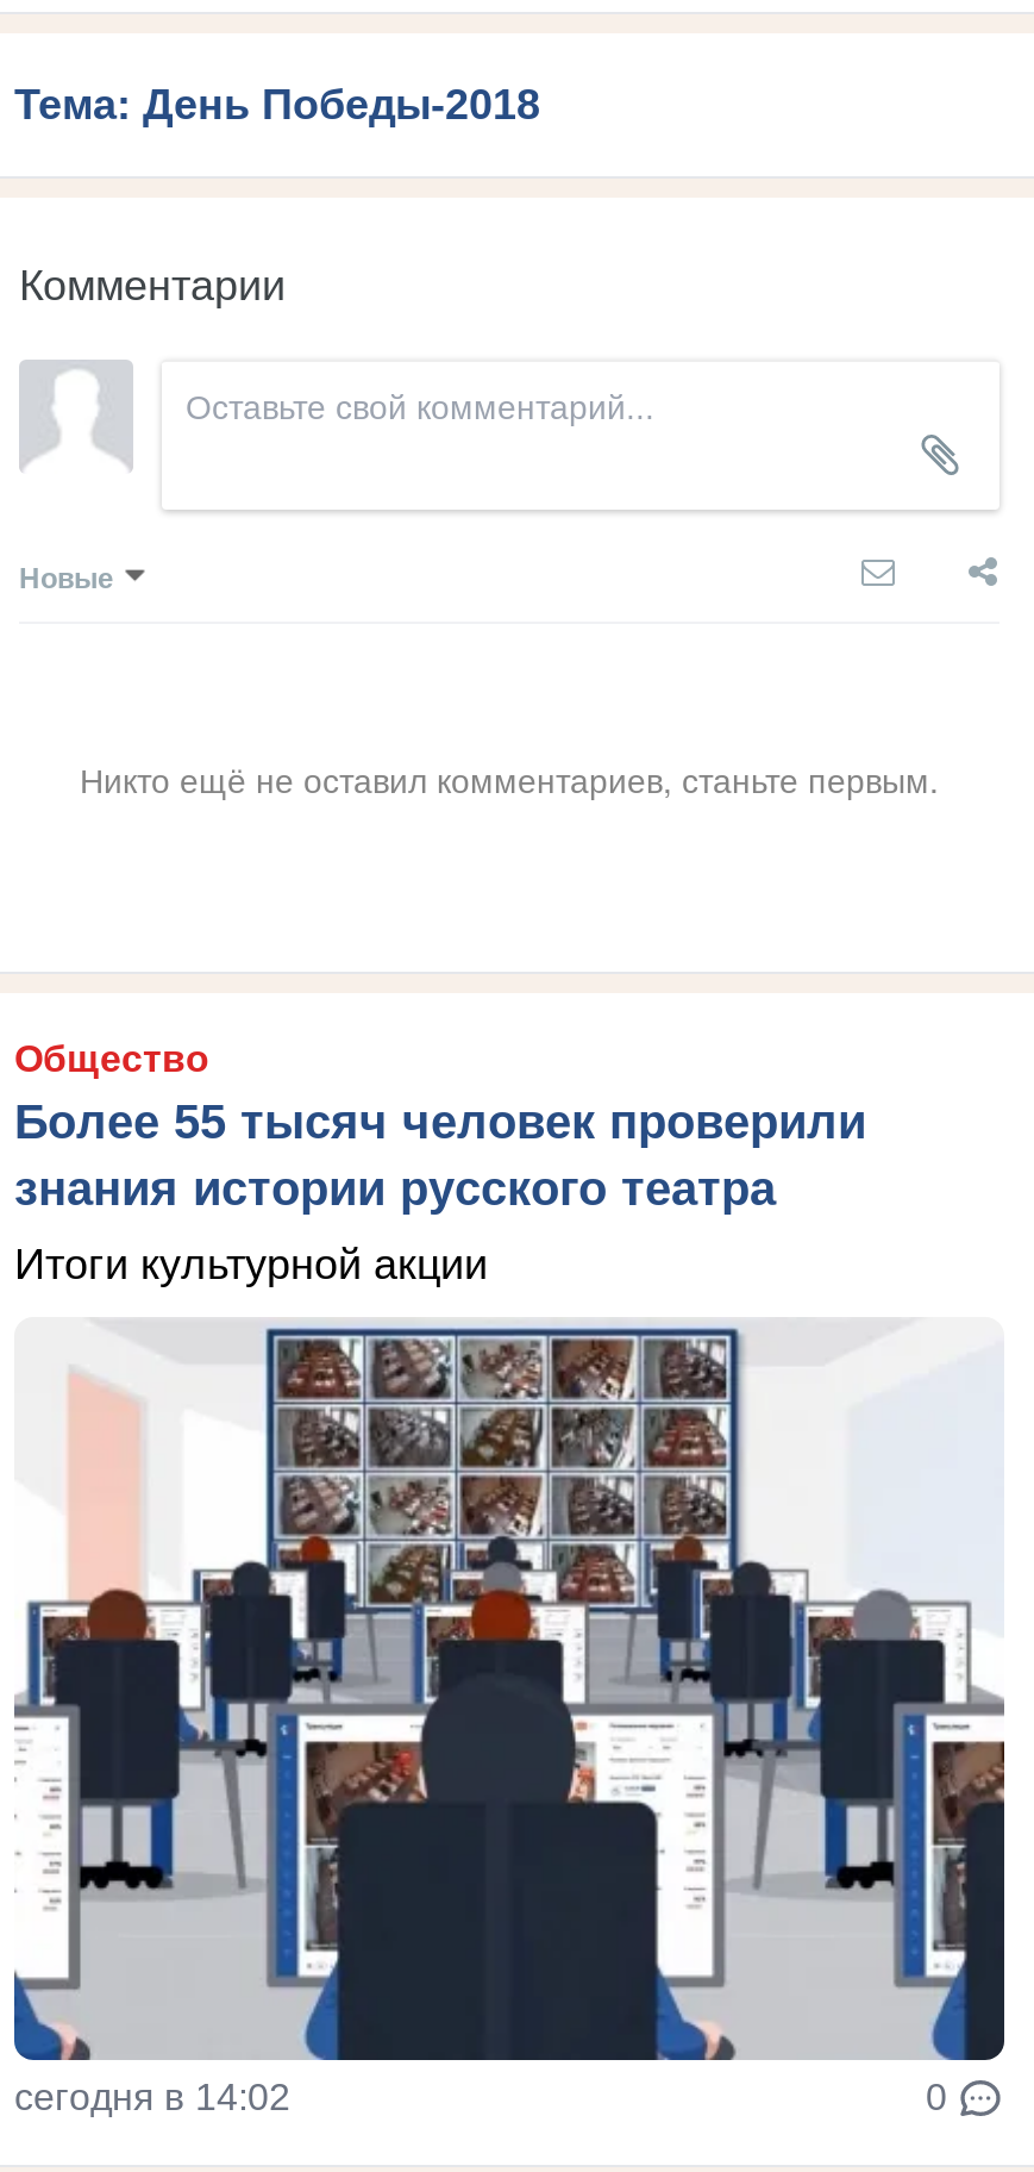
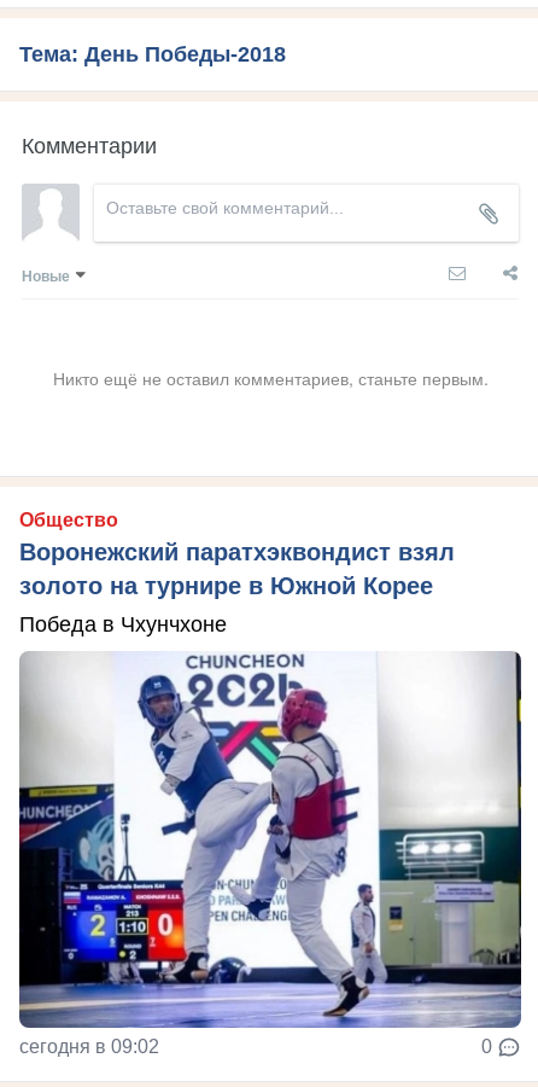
- Более 55 тысяч человек проверили
- знания истории русского театра
+ Воронежский паратхэквондист взял
+ золото на турнире в Южной Корее

- Итоги культурной акции
+ Победа в Чхунчхоне

- [image]
- сегодня в 14:02
+ [image]
+ сегодня в 09:02
